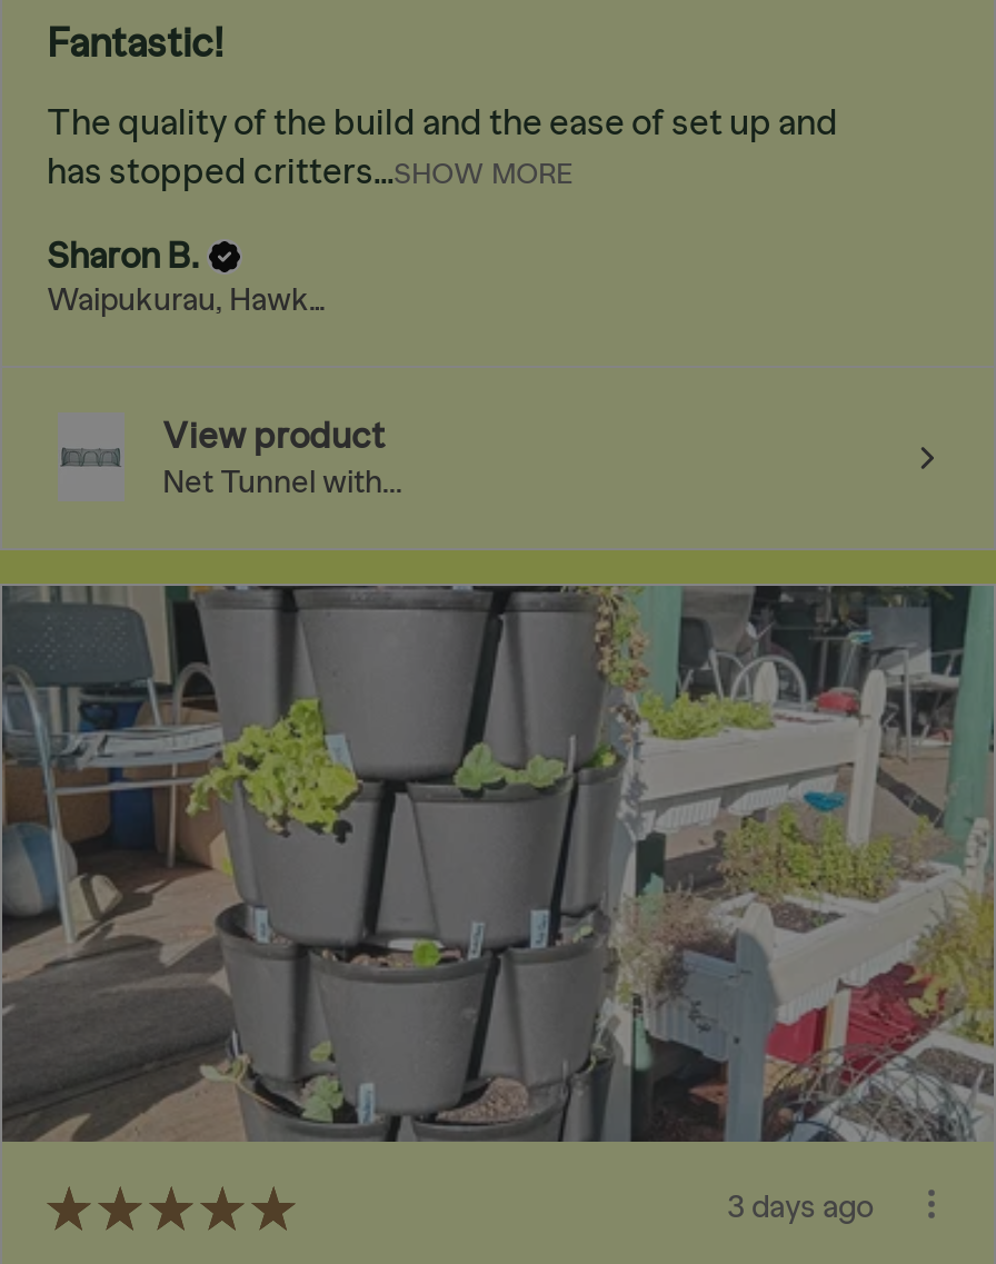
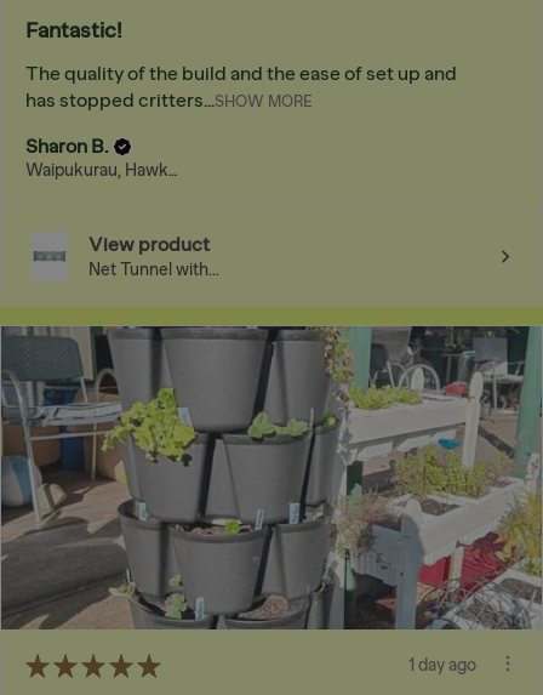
- 3 days ago
+ 1 day ago
